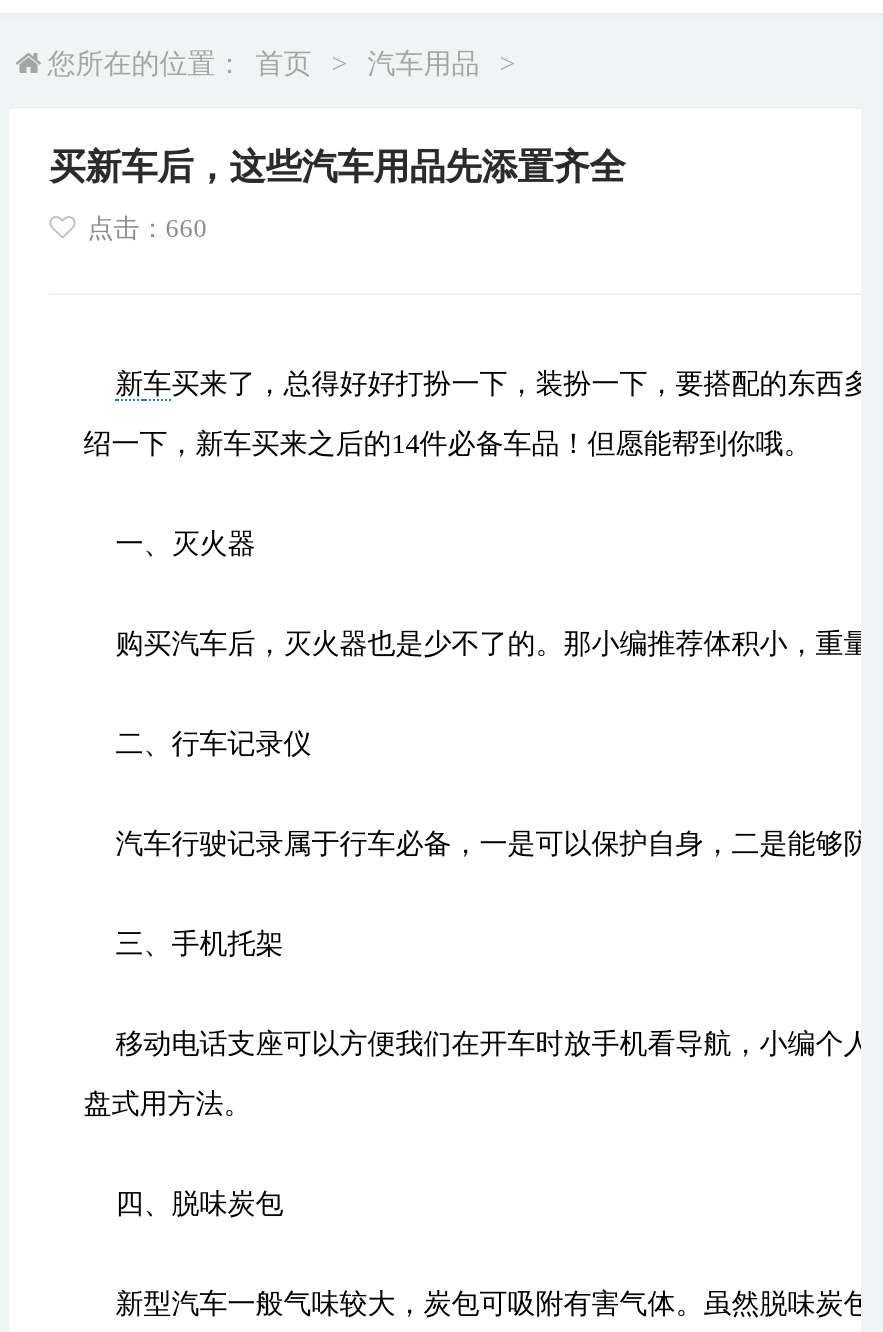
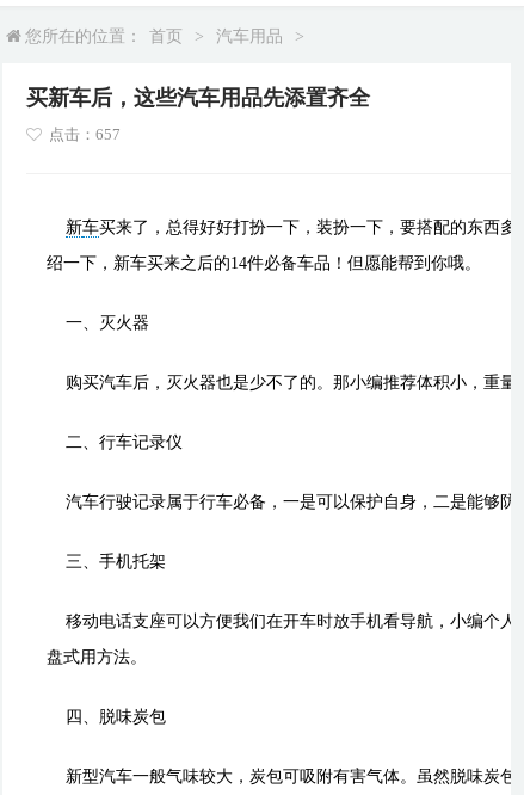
- 点击：660
+ 点击：657
